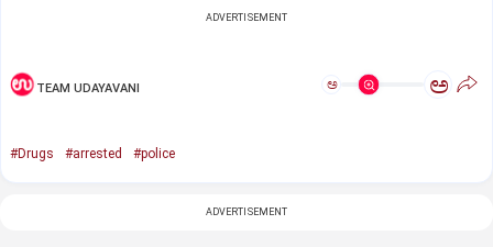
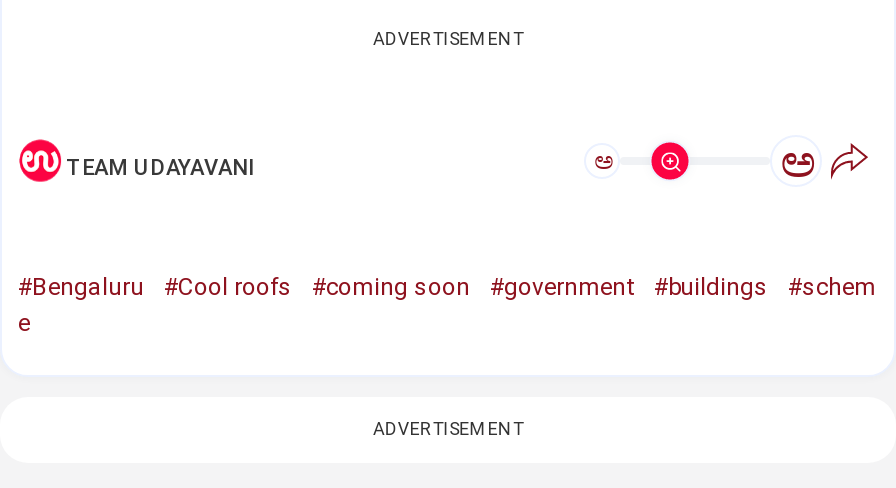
- #Drugs
- #arrested
- #police
+ #Bengaluru
+ #Cool roofs
+ #coming soon
+ #government
+ #buildings
+ #schem
+ e
